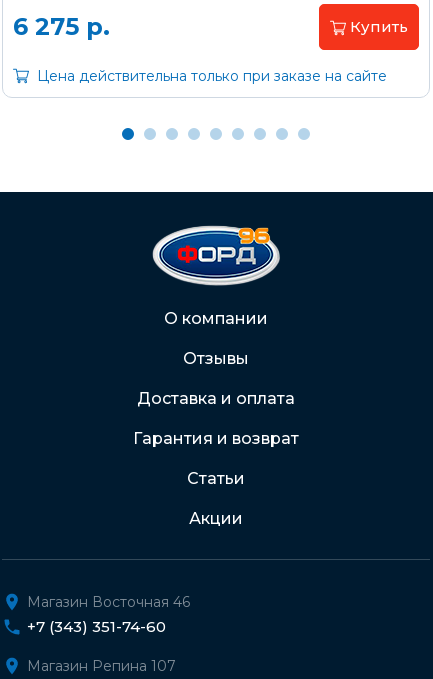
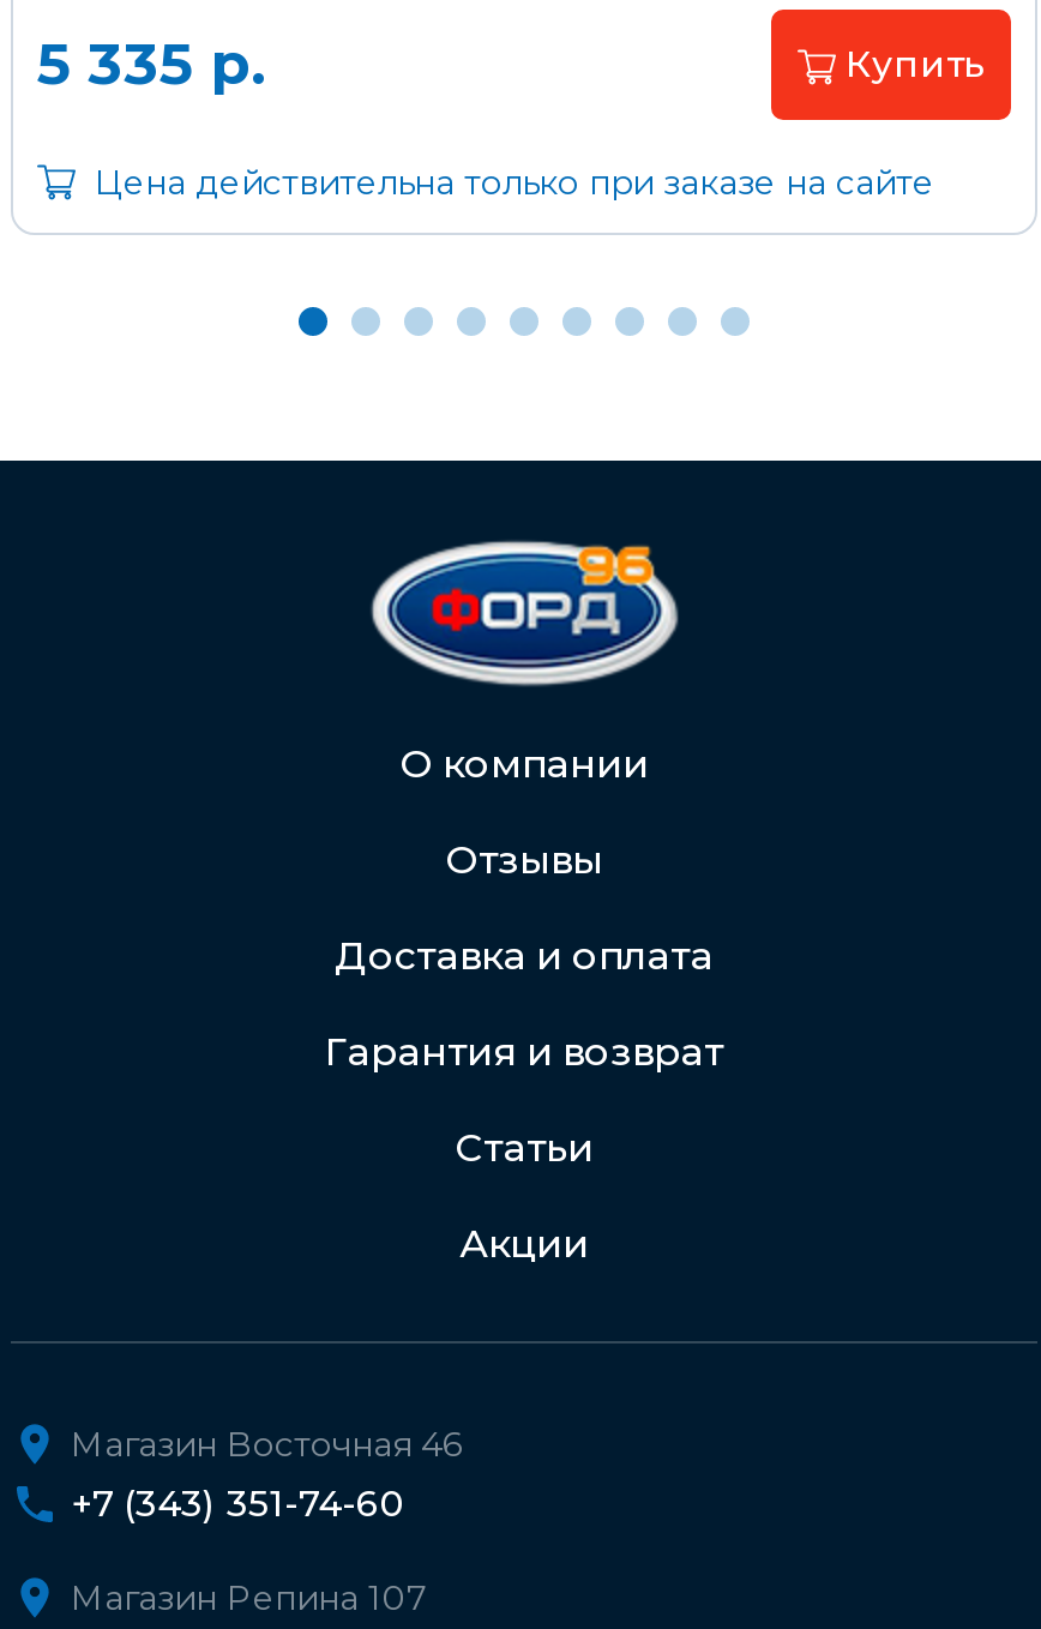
- 6 275 р.
+ 5 335 р.
